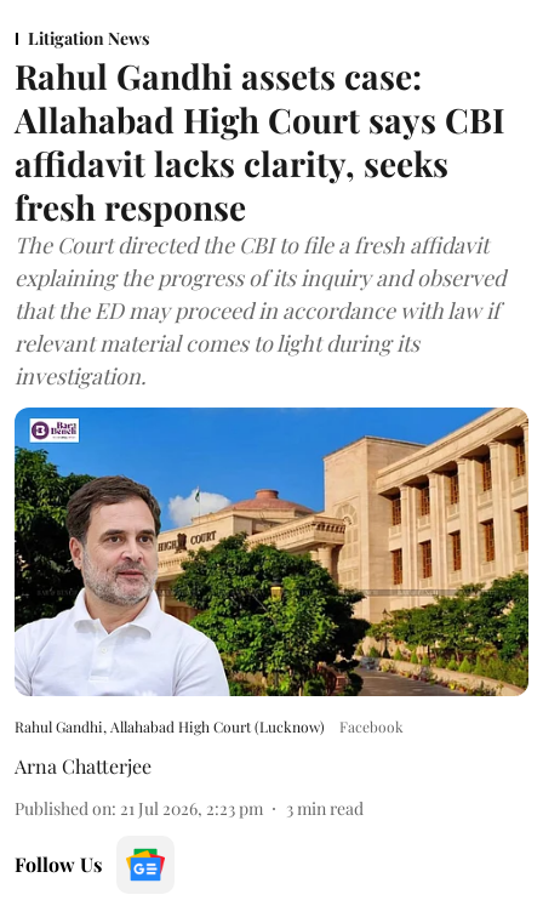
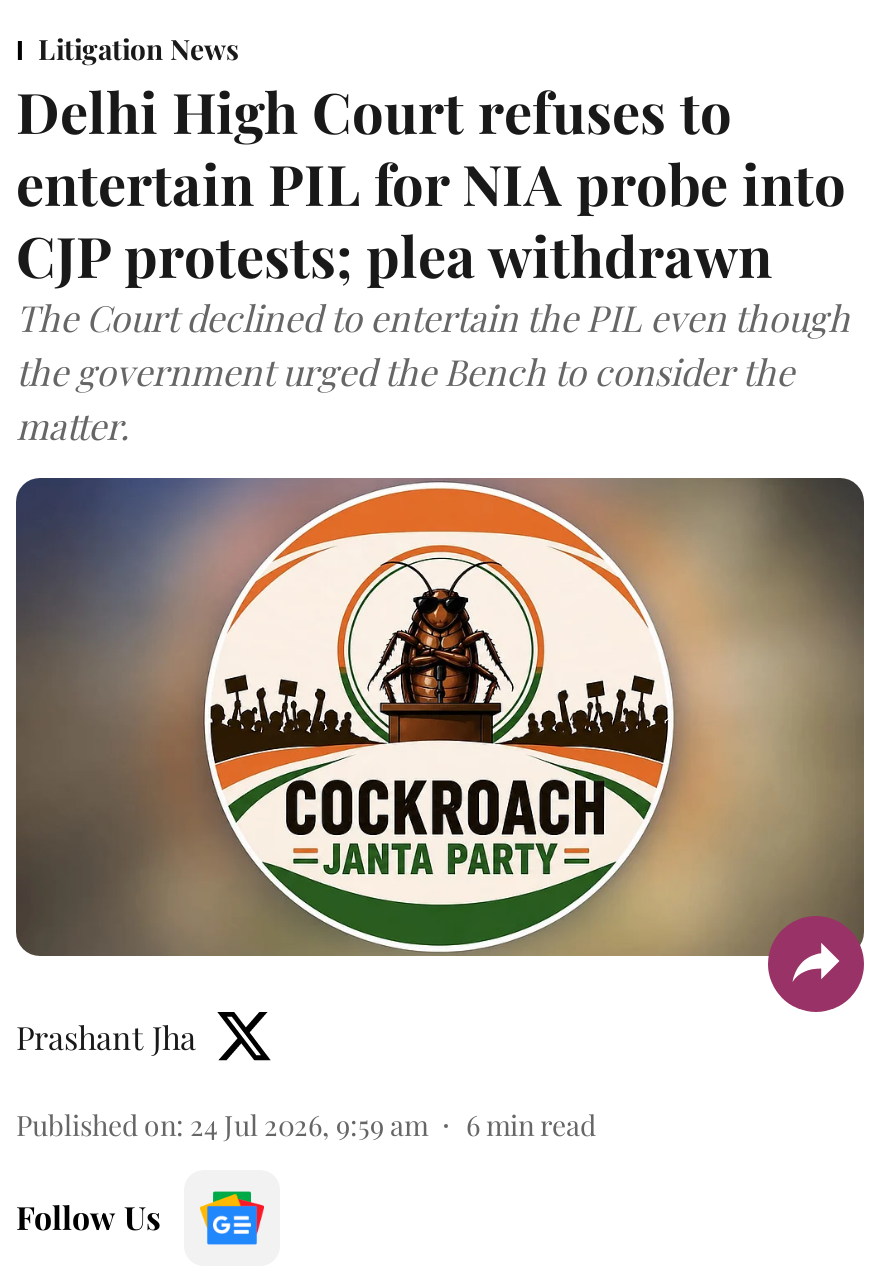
- Rahul Gandhi assets case:
- Allahabad High Court says CBI
- affidavit lacks clarity, seeks
- fresh response
- The Court directed the CBI to file a fresh affidavit
- explaining the progress of its inquiry and observed
- that the ED may proceed in accordance with law if
- relevant material comes to light during its
- investigation.
+ Delhi High Court refuses to
+ entertain PIL for NIA probe into
+ CJP protests; plea withdrawn
+ The Court declined to entertain the PIL even though
+ the government urged the Bench to consider the
+ matter.

- [image]
- Rahul Gandhi, Allahabad High Court (Lucknow)
- Facebook
- Arna Chatterjee
- Published on: 21 Jul 2026, 2:23 pm
- 3 min read
+ [image]
+ Prashant Jha
+ Published on: 24 Jul 2026, 9:59 am
+ 6 min read
